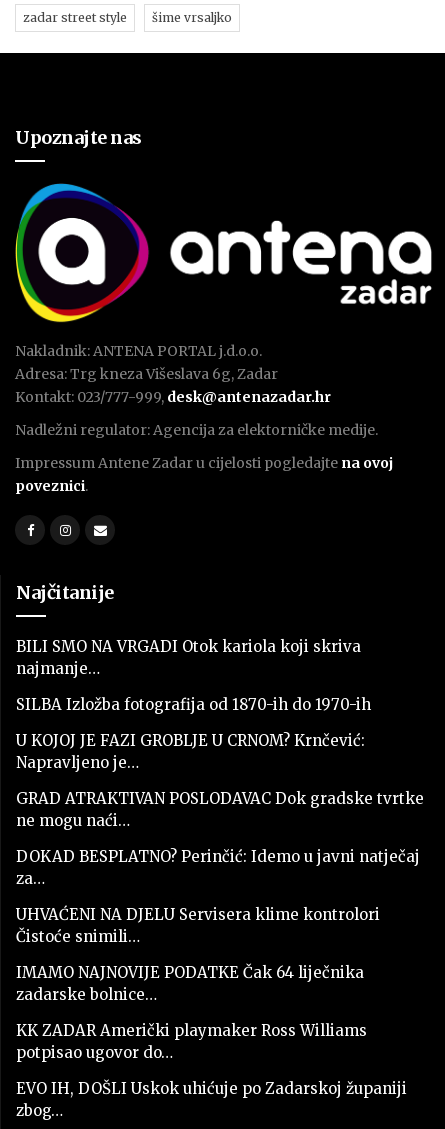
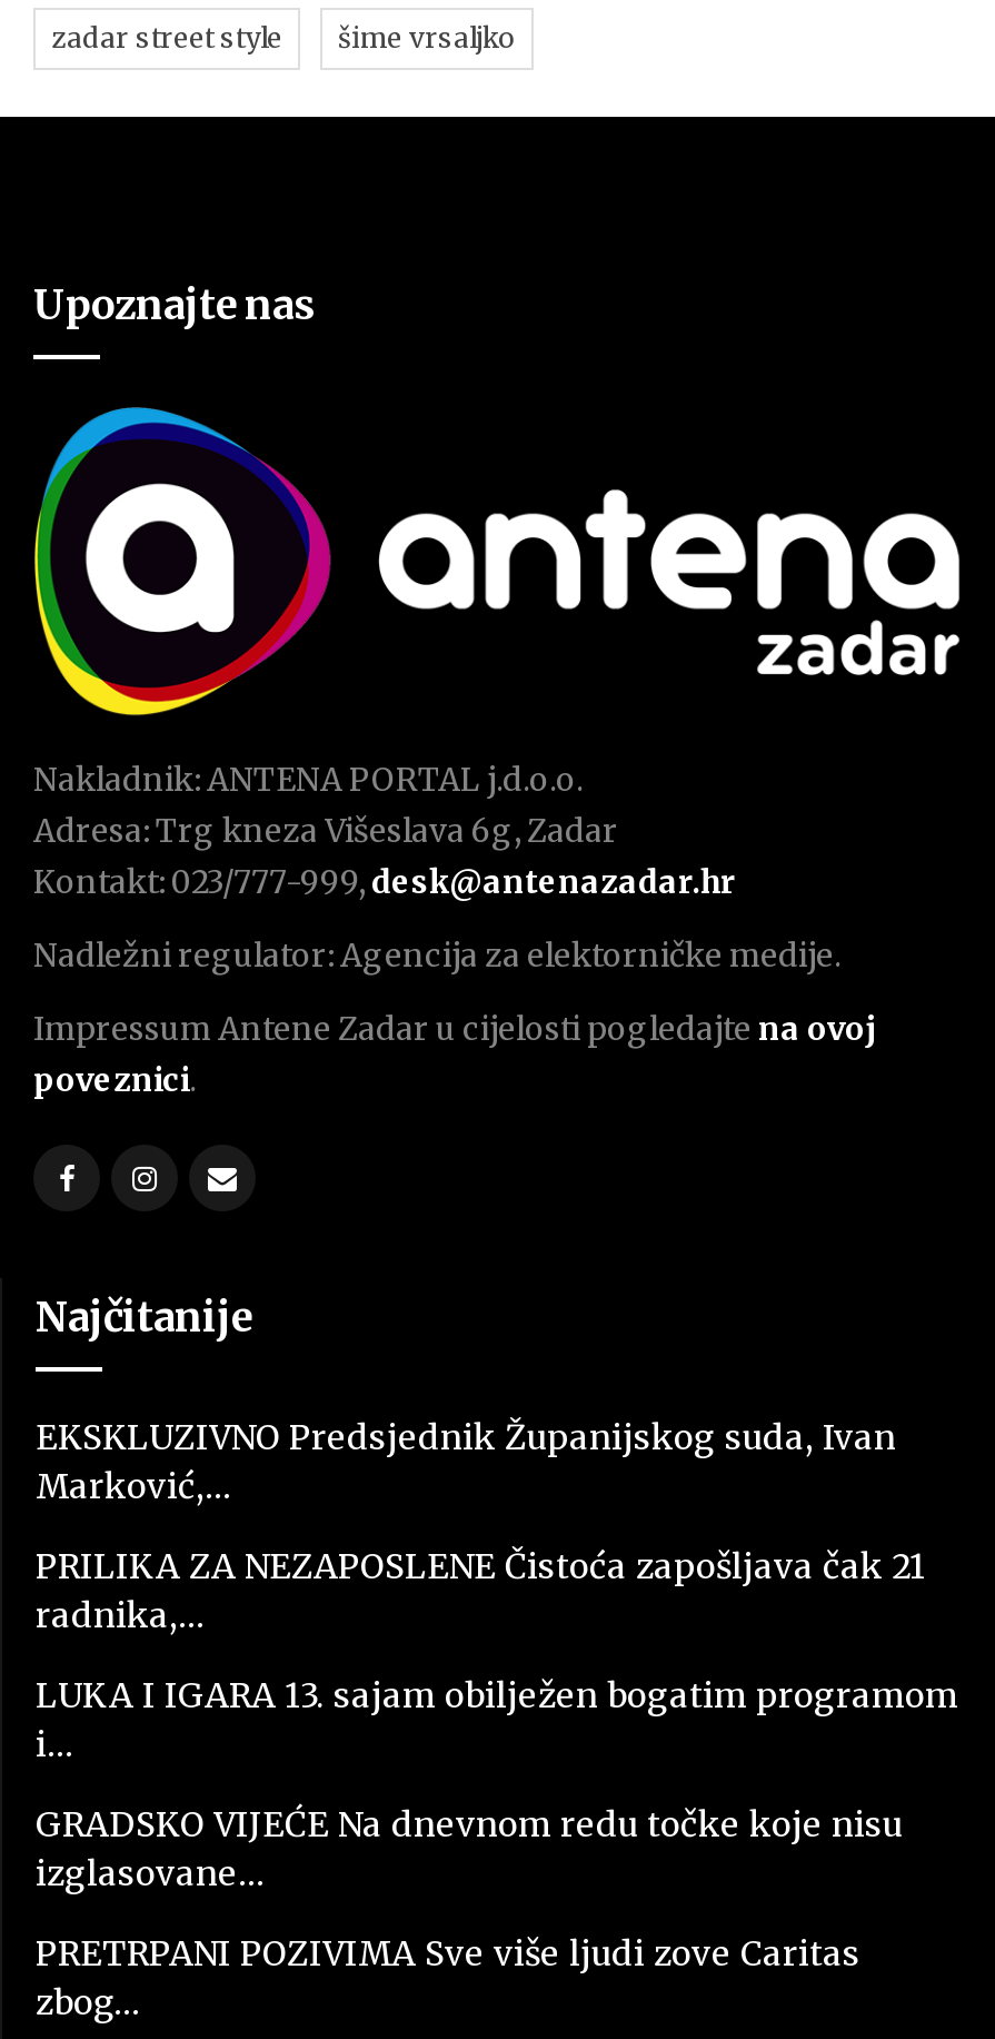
- BILI SMO NA VRGADI Otok kariola koji skriva
- najmanje…
- SILBA Izložba fotografija od 1870-ih do 1970-ih
- U KOJOJ JE FAZI GROBLJE U CRNOM? Krnčević:
- Napravljeno je…
- GRAD ATRAKTIVAN POSLODAVAC Dok gradske tvrtke
- ne mogu naći…
- DOKAD BESPLATNO? Perinčić: Idemo u javni natječaj
- za…
- UHVAĆENI NA DJELU Servisera klime kontrolori
- Čistoće snimili…
- IMAMO NAJNOVIJE PODATKE Čak 64 liječnika
- zadarske bolnice…
- KK ZADAR Američki playmaker Ross Williams
- potpisao ugovor do…
- EVO IH, DOŠLI Uskok uhićuje po Zadarskoj županiji
+ EKSKLUZIVNO Predsjednik Županijskog suda, Ivan
+ Marković,…
+ PRILIKA ZA NEZAPOSLENE Čistoća zapošljava čak 21
+ radnika,…
+ LUKA I IGARA 13. sajam obilježen bogatim programom
+ i…
+ GRADSKO VIJEĆE Na dnevnom redu točke koje nisu
+ izglasovane…
+ PRETRPANI POZIVIMA Sve više ljudi zove Caritas
